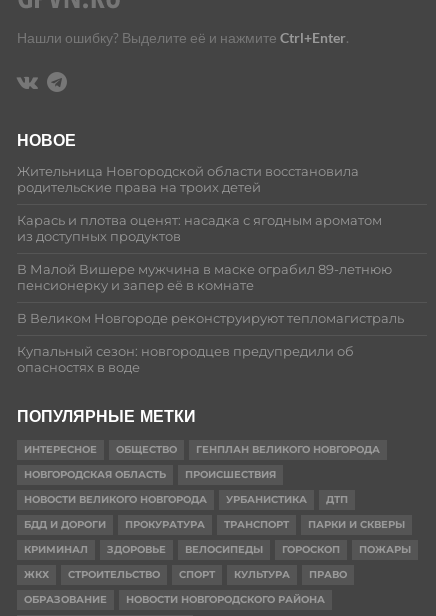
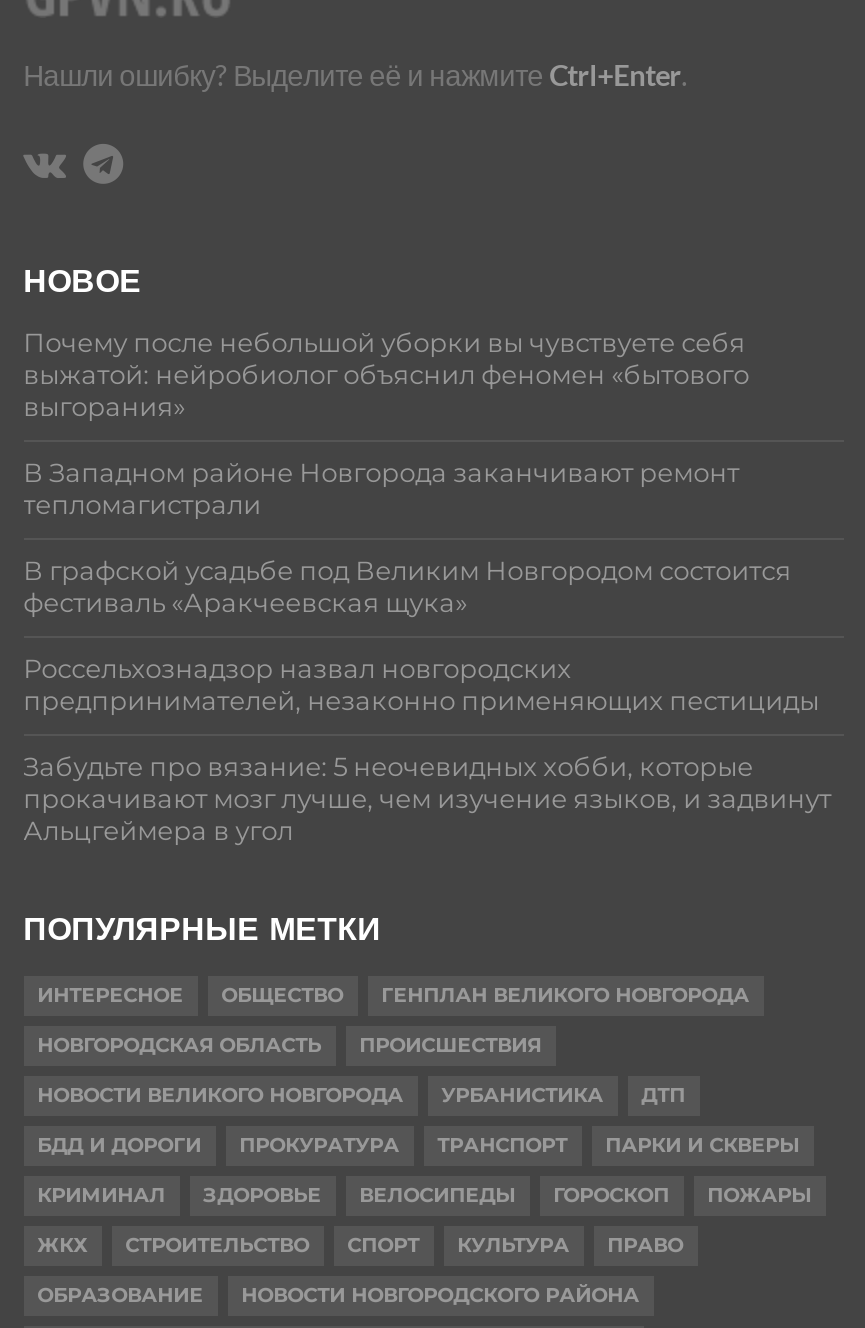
- Жительница Новгородской области восстановила
- родительские права на троих детей
+ Почему после небольшой уборки вы чувствуете себя
+ выжатой: нейробиолог объяснил феномен «бытового
+ выгорания»

- Карась и плотва оценят: насадка с ягодным ароматом
- из доступных продуктов
+ В Западном районе Новгорода заканчивают ремонт
+ тепломагистрали

- В Малой Вишере мужчина в маске ограбил 89-летнюю
- пенсионерку и запер её в комнате
+ В графской усадьбе под Великим Новгородом состоится
+ фестиваль «Аракчеевская щука»

- В Великом Новгороде реконструируют тепломагистраль
+ Россельхознадзор назвал новгородских
+ предпринимателей, незаконно применяющих пестициды

- Купальный сезон: новгородцев предупредили об
- опасностях в воде
+ Забудьте про вязание: 5 неочевидных хобби, которые
+ прокачивают мозг лучше, чем изучение языков, и задвинут
+ Альцгеймера в угол
